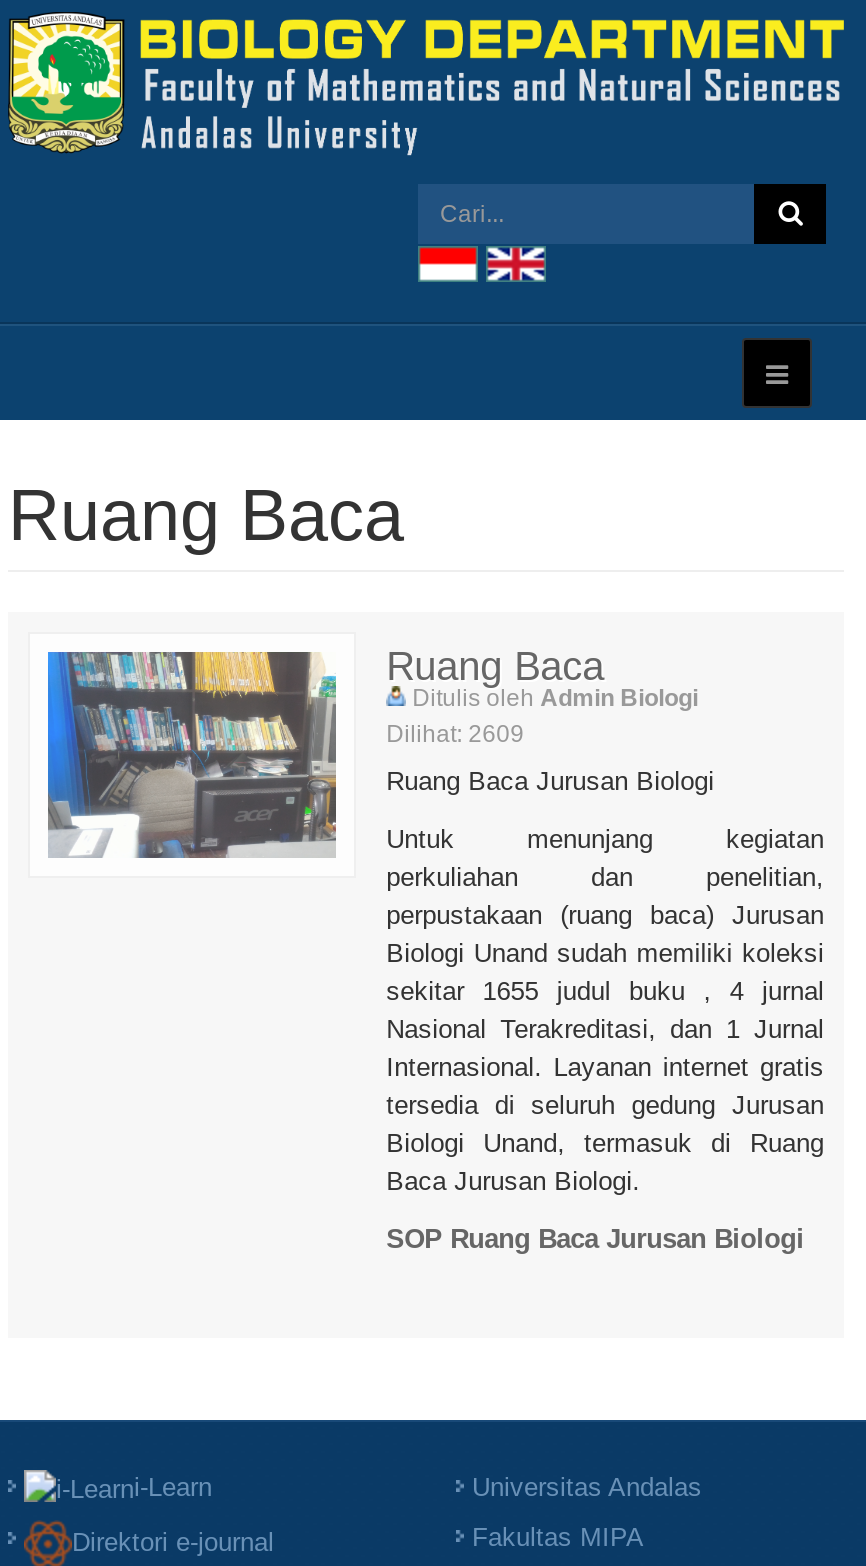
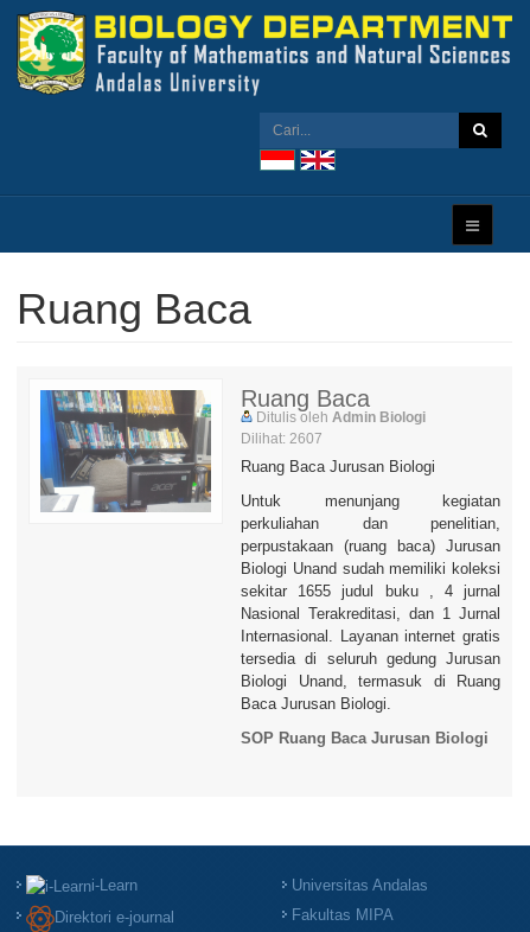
- Dilihat: 2609
+ Dilihat: 2607
